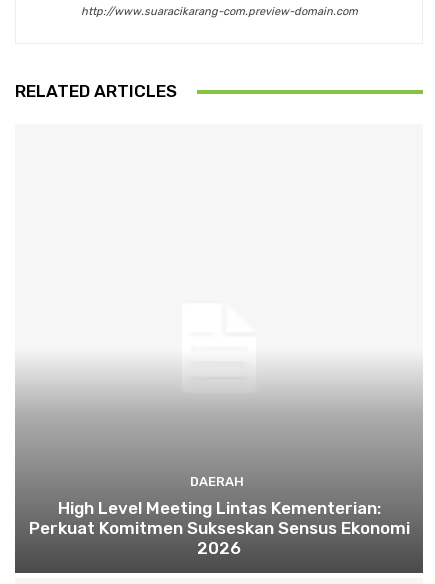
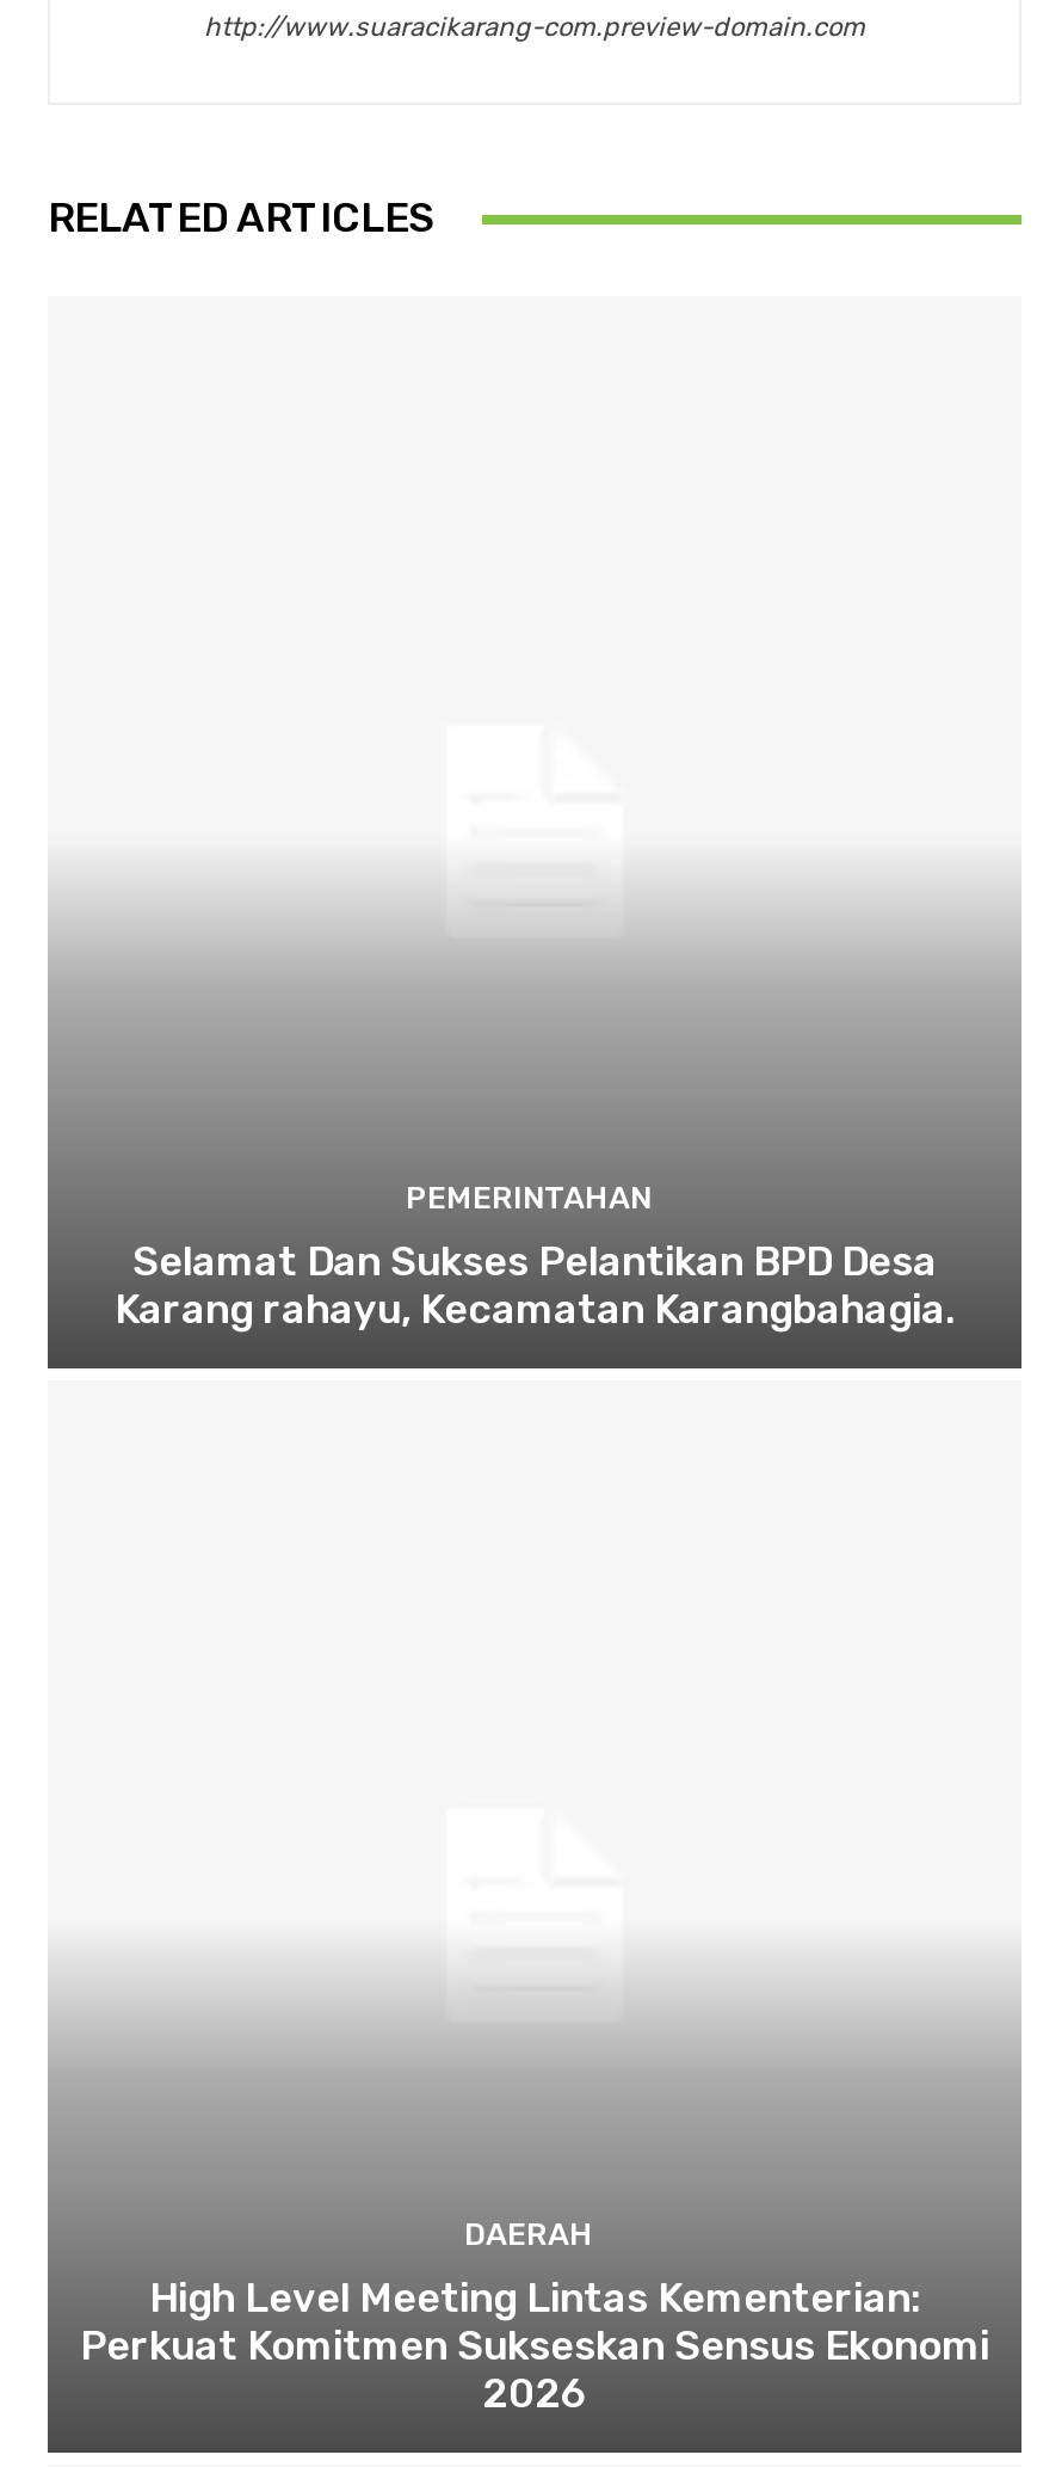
+ PEMERINTAHAN
+ Selamat Dan Sukses Pelantikan BPD Desa
+ Karang rahayu, Kecamatan Karangbahagia.
